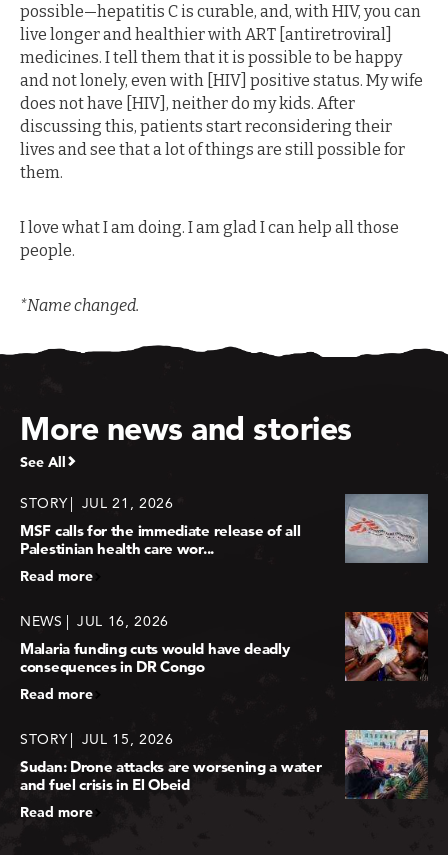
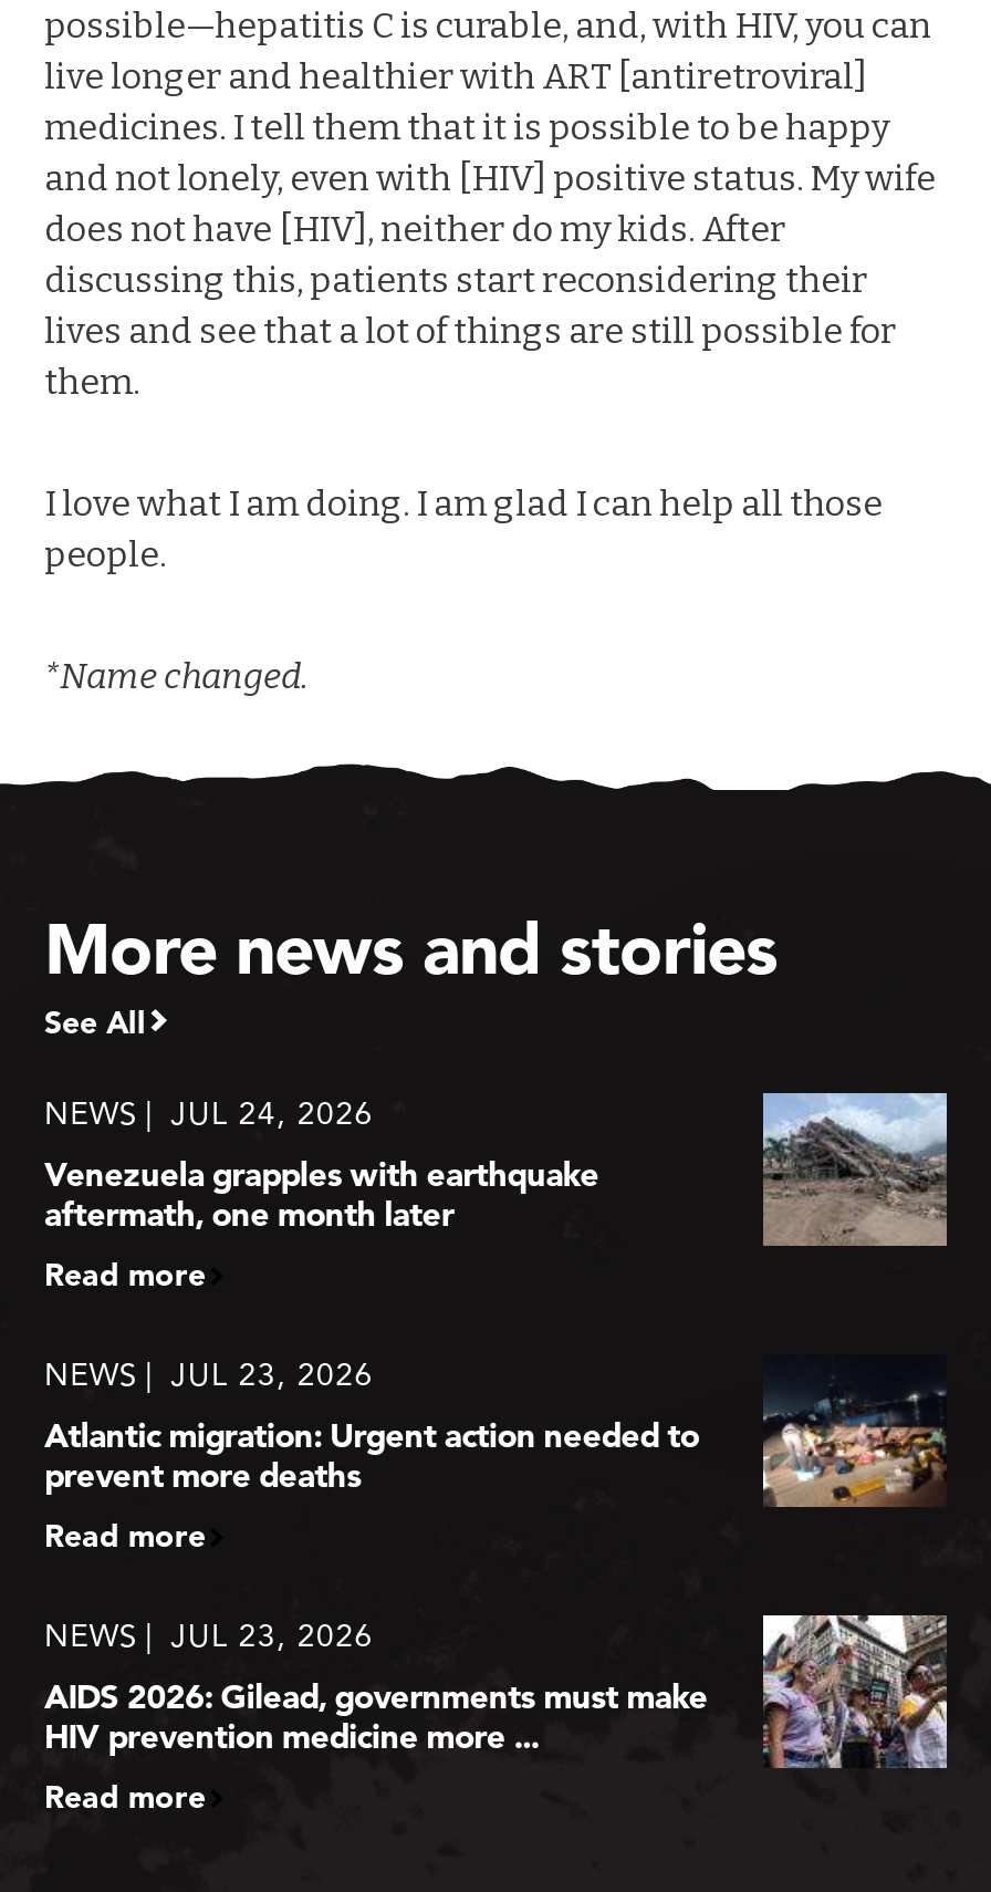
- STORY
- JUL 21, 2026
+ NEWS
+ JUL 24, 2026

- [image]
+ [image]

- MSF calls for the immediate release of all
- Palestinian health care wor...
+ Venezuela grapples with earthquake
+ aftermath, one month later

- NEWS JUL 16, 2026
+ NEWS JUL 23, 2026

- [image]
+ [image]

- Malaria funding cuts would have deadly
- consequences in DR Congo
+ Atlantic migration: Urgent action needed to
+ prevent more deaths

- STORY
- JUL 15, 2026
+ NEWS
+ JUL 23, 2026

- [image]
- Sudan: Drone attacks are worsening a water
- and fuel crisis in El Obeid
+ [image]
+ AIDS 2026: Gilead, governments must make
+ HIV prevention medicine more ...
